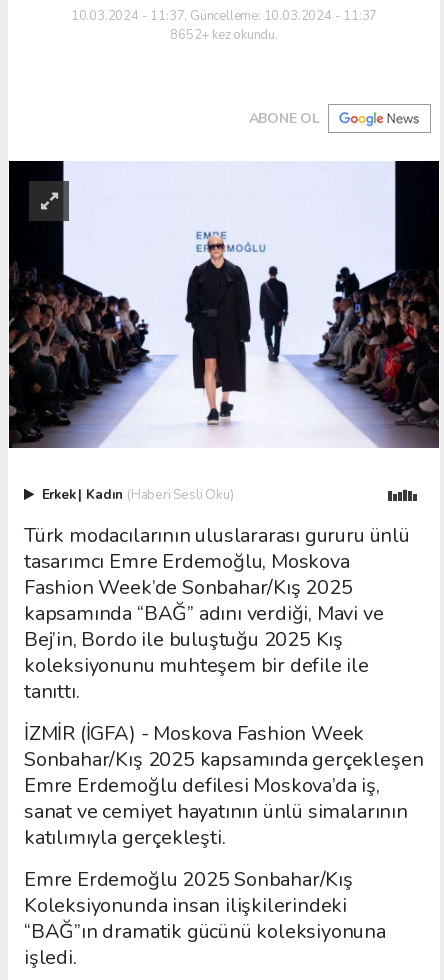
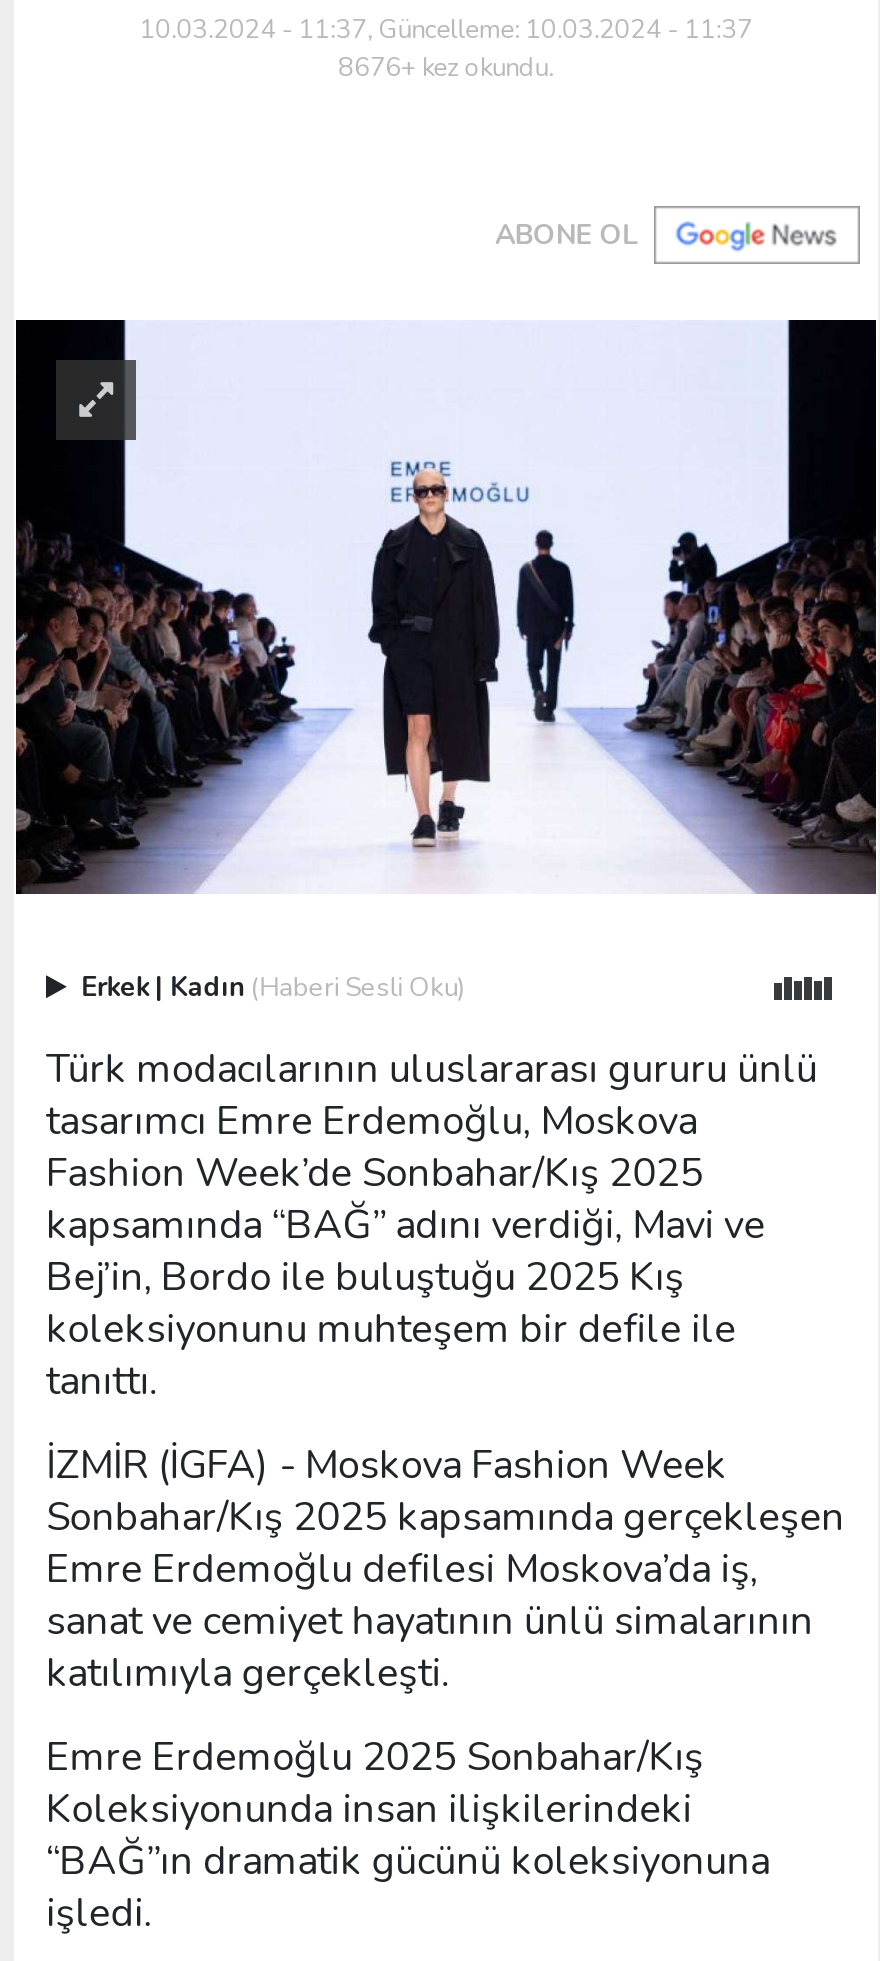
- 8652+ kez okundu.
+ 8676+ kez okundu.
